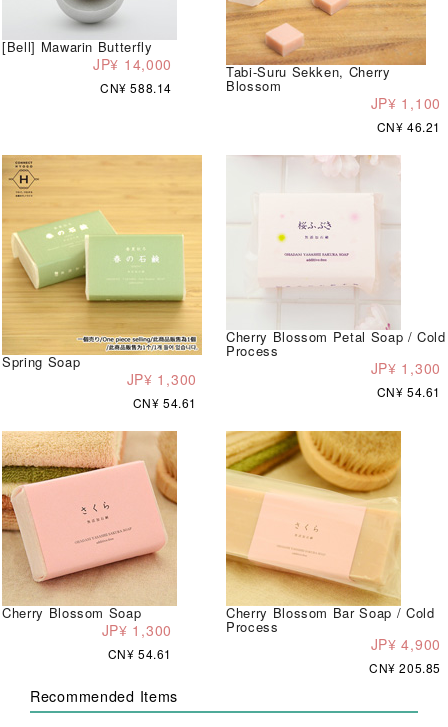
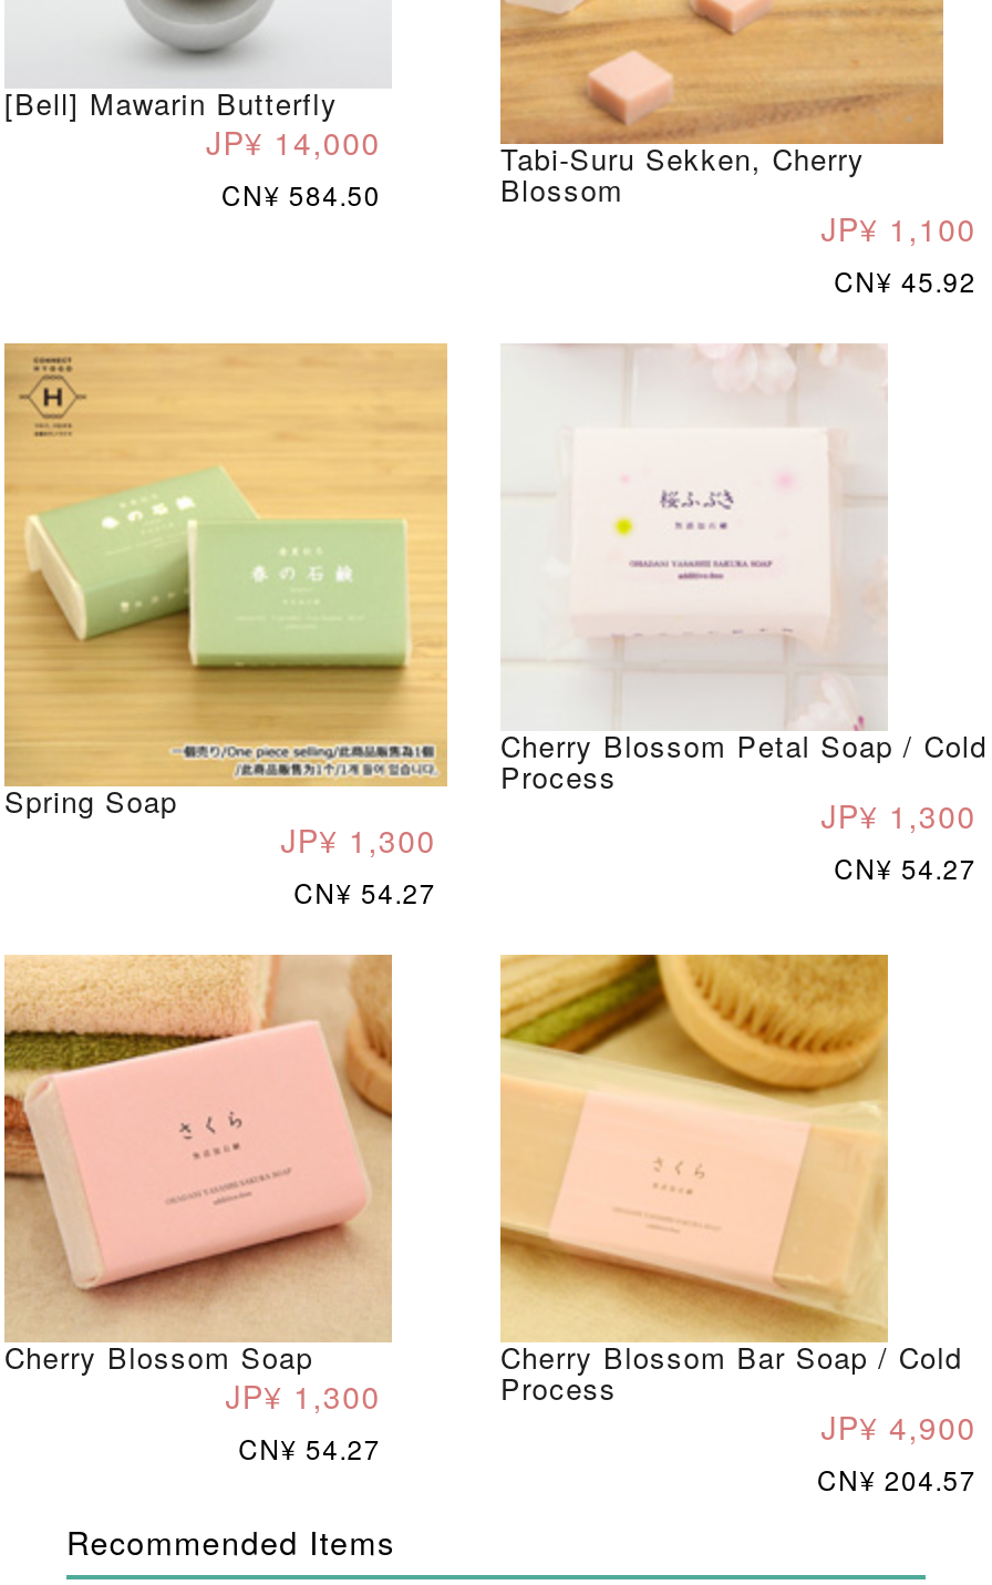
- CN¥ 588.14
+ CN¥ 584.50

- CN¥ 46.21
+ CN¥ 45.92

- CN¥ 54.61
+ CN¥ 54.27

- CN¥ 54.61
+ CN¥ 54.27

- CN¥ 54.61
+ CN¥ 54.27

- CN¥ 205.85
+ CN¥ 204.57
